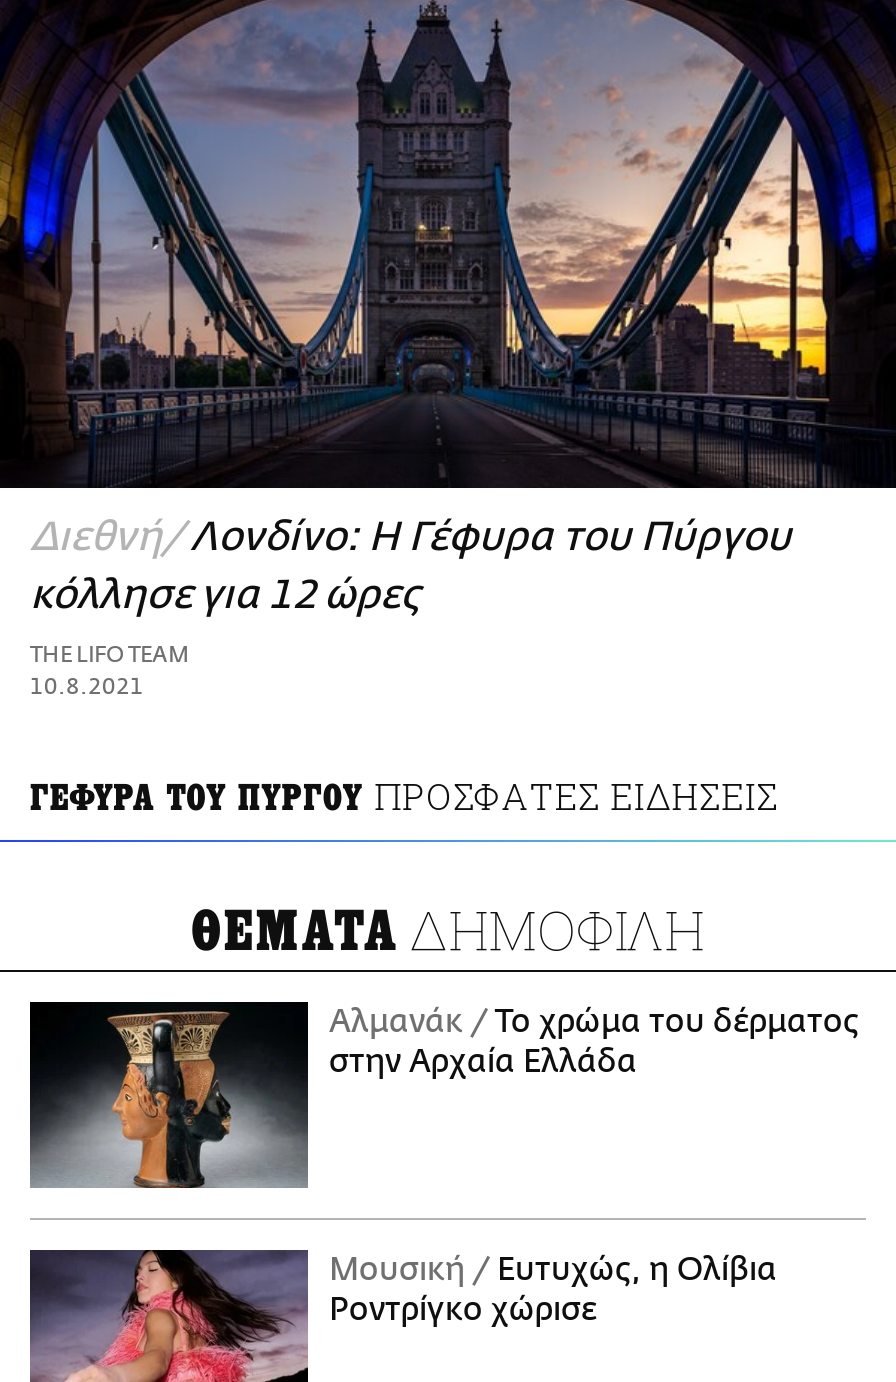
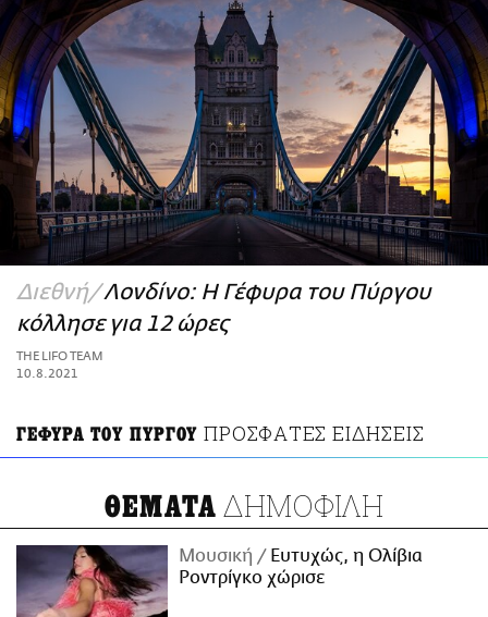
- [image]
- Αλμανάκ Το χρώμα του δέρματος
- στην Αρχαία Ελλάδα
